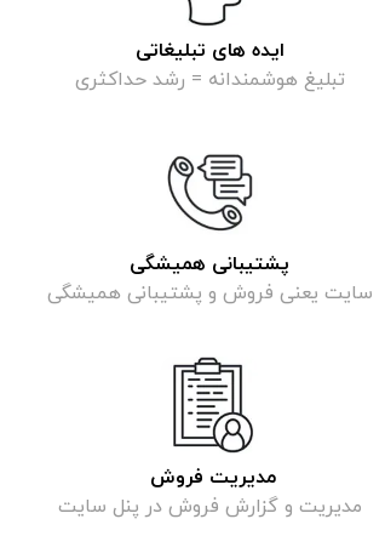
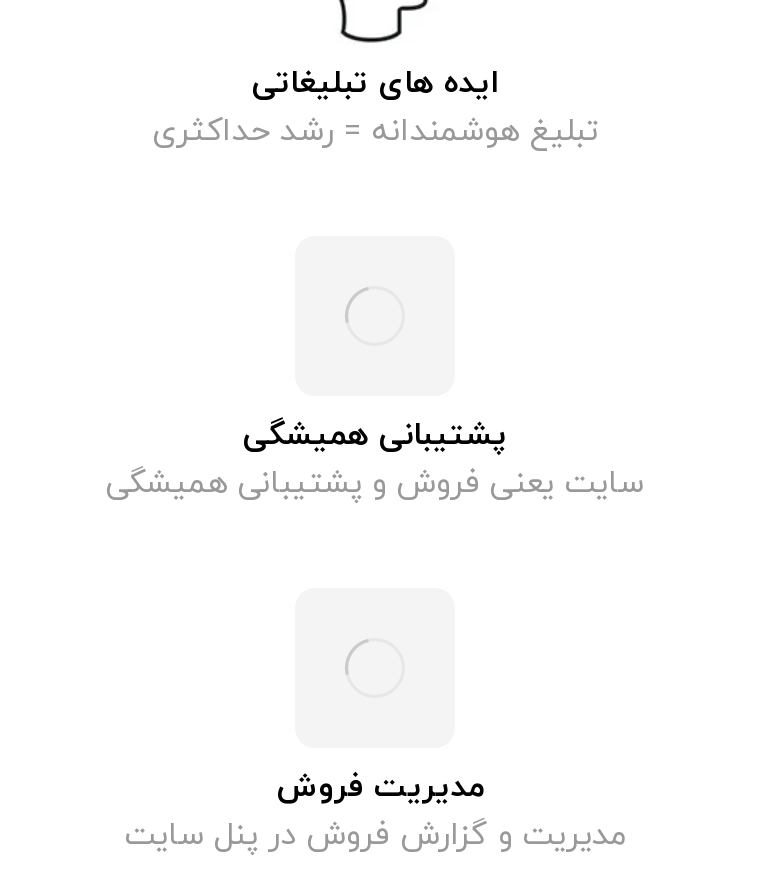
- [image]

- [image]
